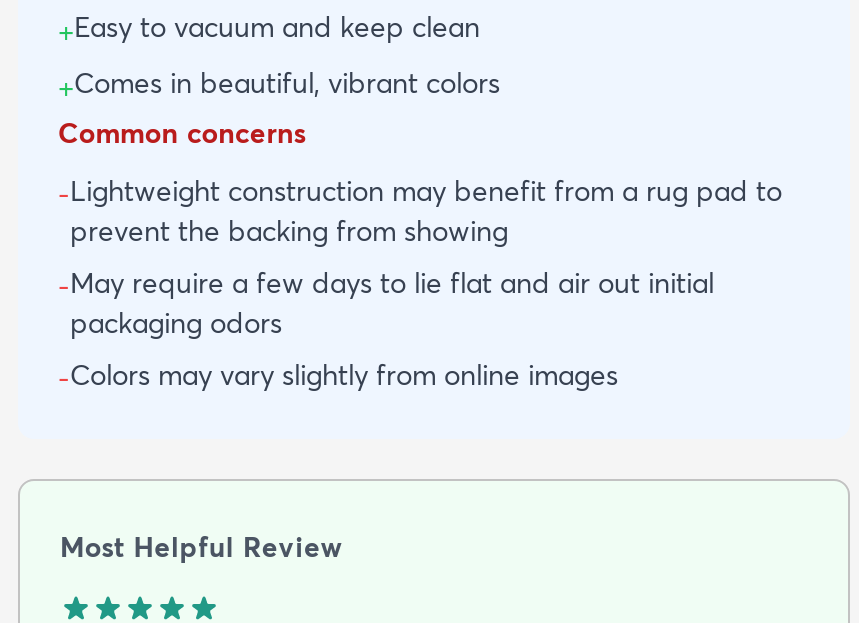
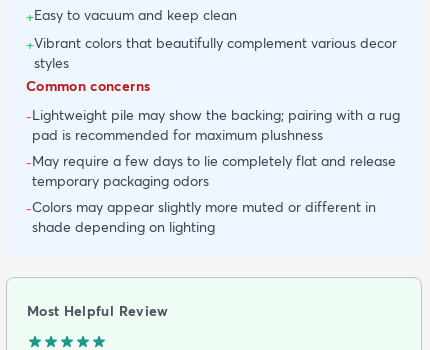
- +Comes in beautiful, vibrant colors
+ +Vibrant colors that beautifully complement various decor
+ styles

- -Lightweight construction may benefit from a rug pad to
- prevent the backing from showing
- -May require a few days to lie flat and air out initial
- packaging odors
- -Colors may vary slightly from online images
+ -Lightweight pile may show the backing; pairing with a rug
+ pad is recommended for maximum plushness
+ -May require a few days to lie completely flat and release
+ temporary packaging odors
+ -Colors may appear slightly more muted or different in
+ shade depending on lighting
